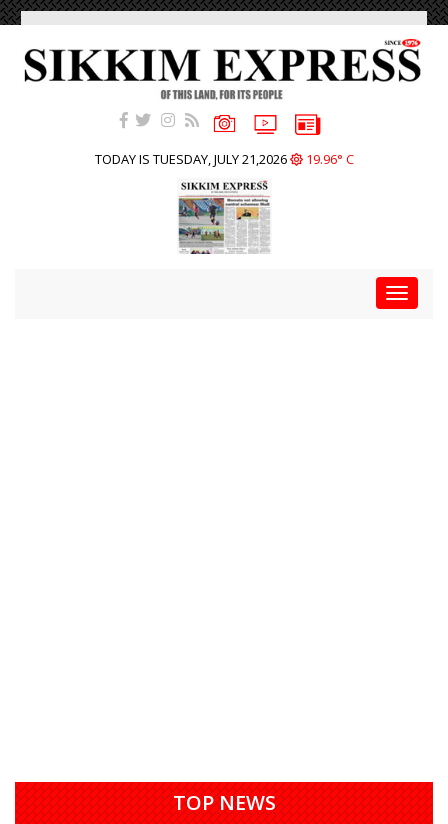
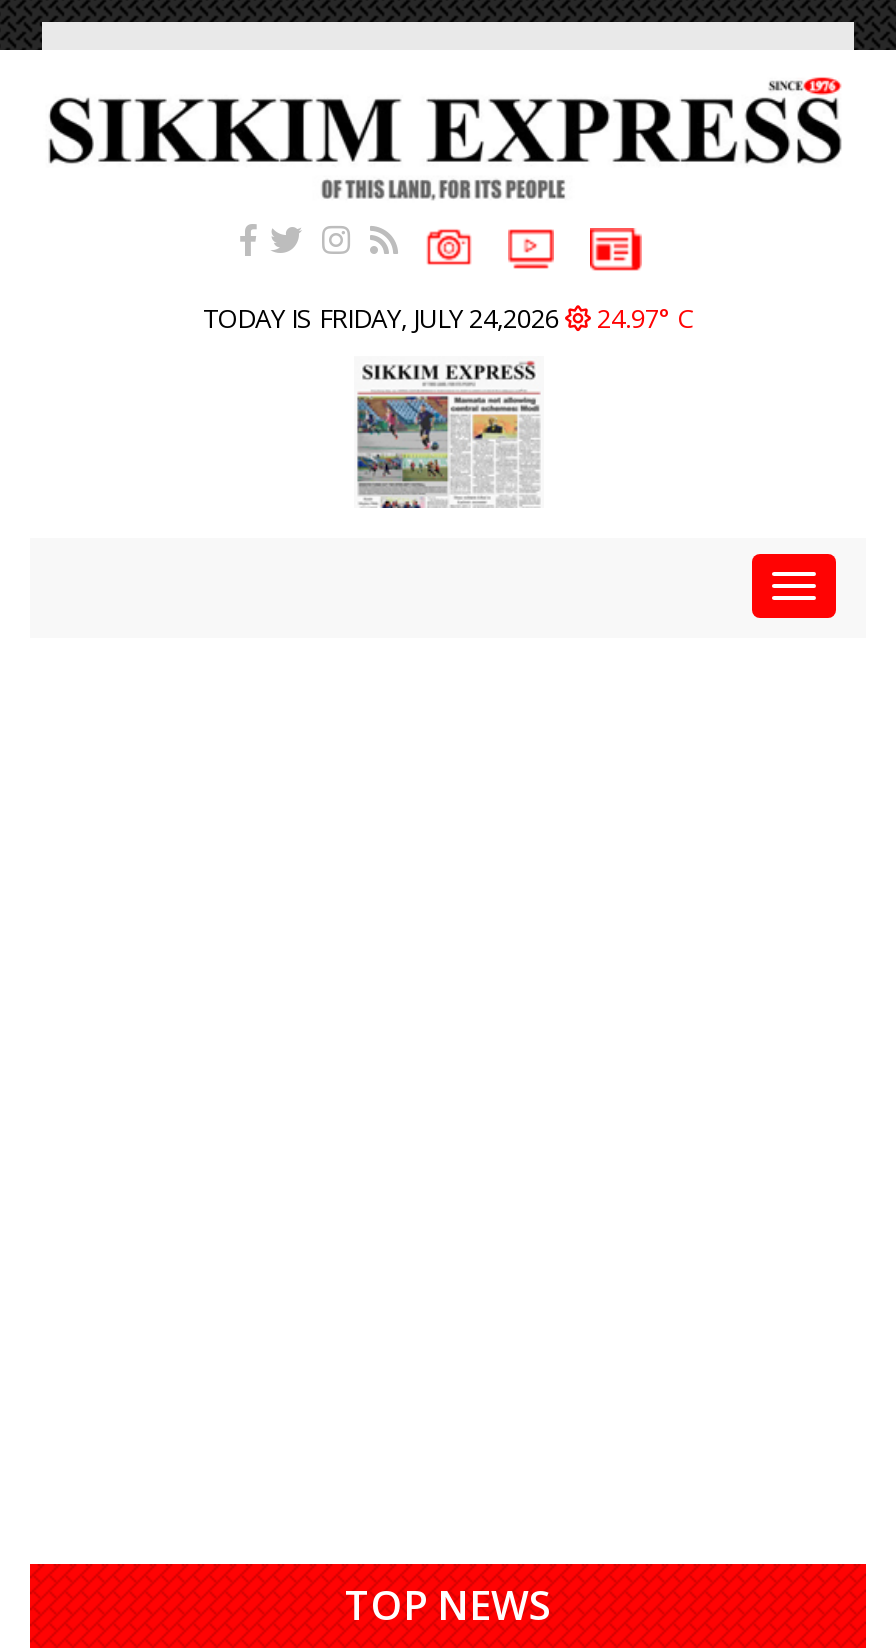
- TODAY IS TUESDAY, JULY 21,2026
+ TODAY IS FRIDAY, JULY 24,2026

- 19.96° C
+ 24.97° C
